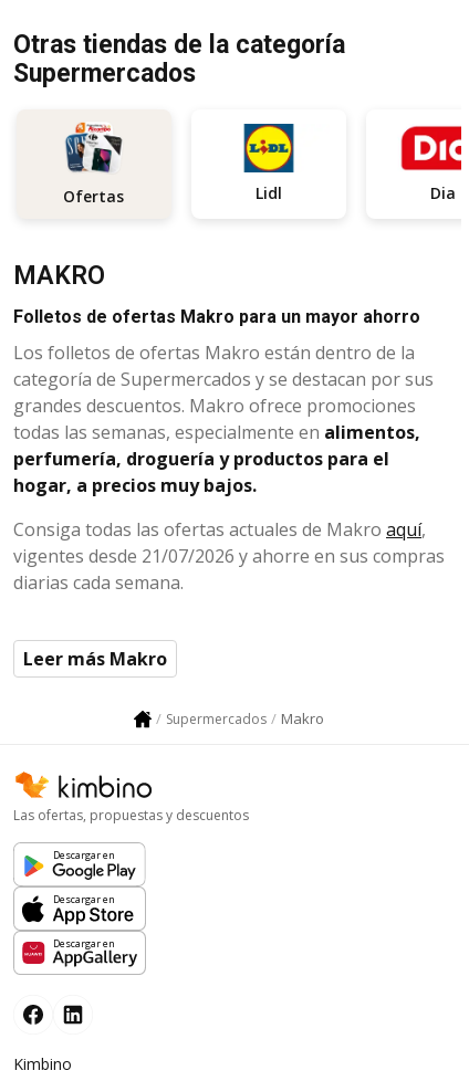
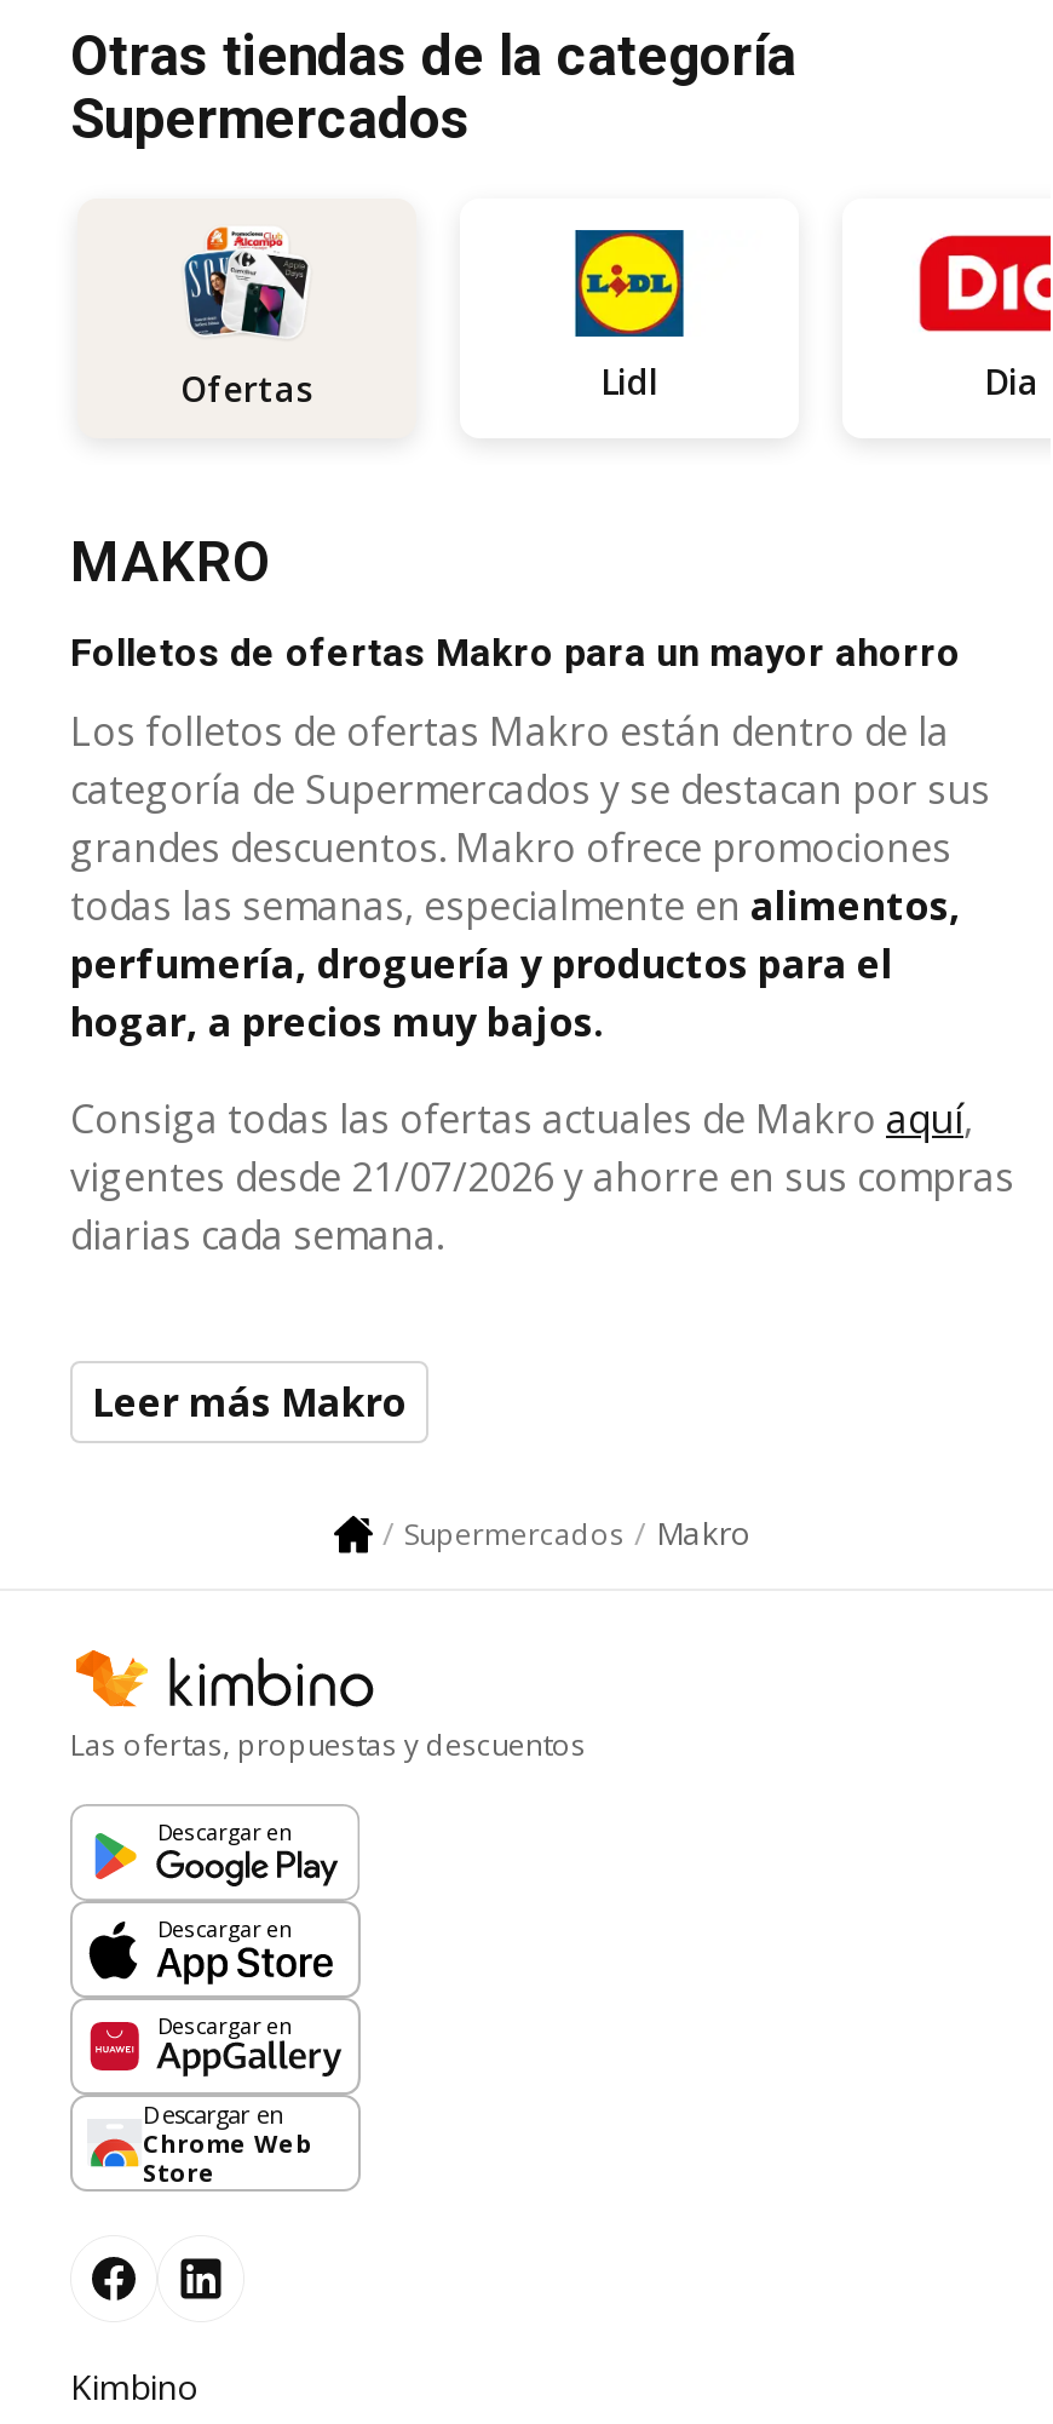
+ Descargar en
+ Chrome Web
+ Store
